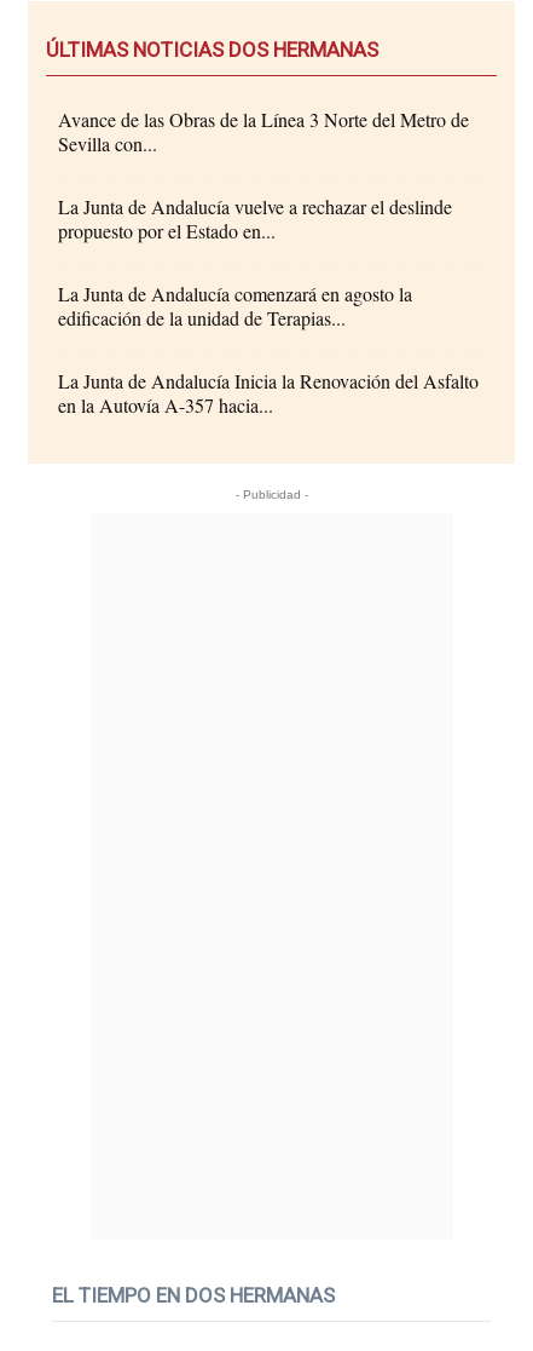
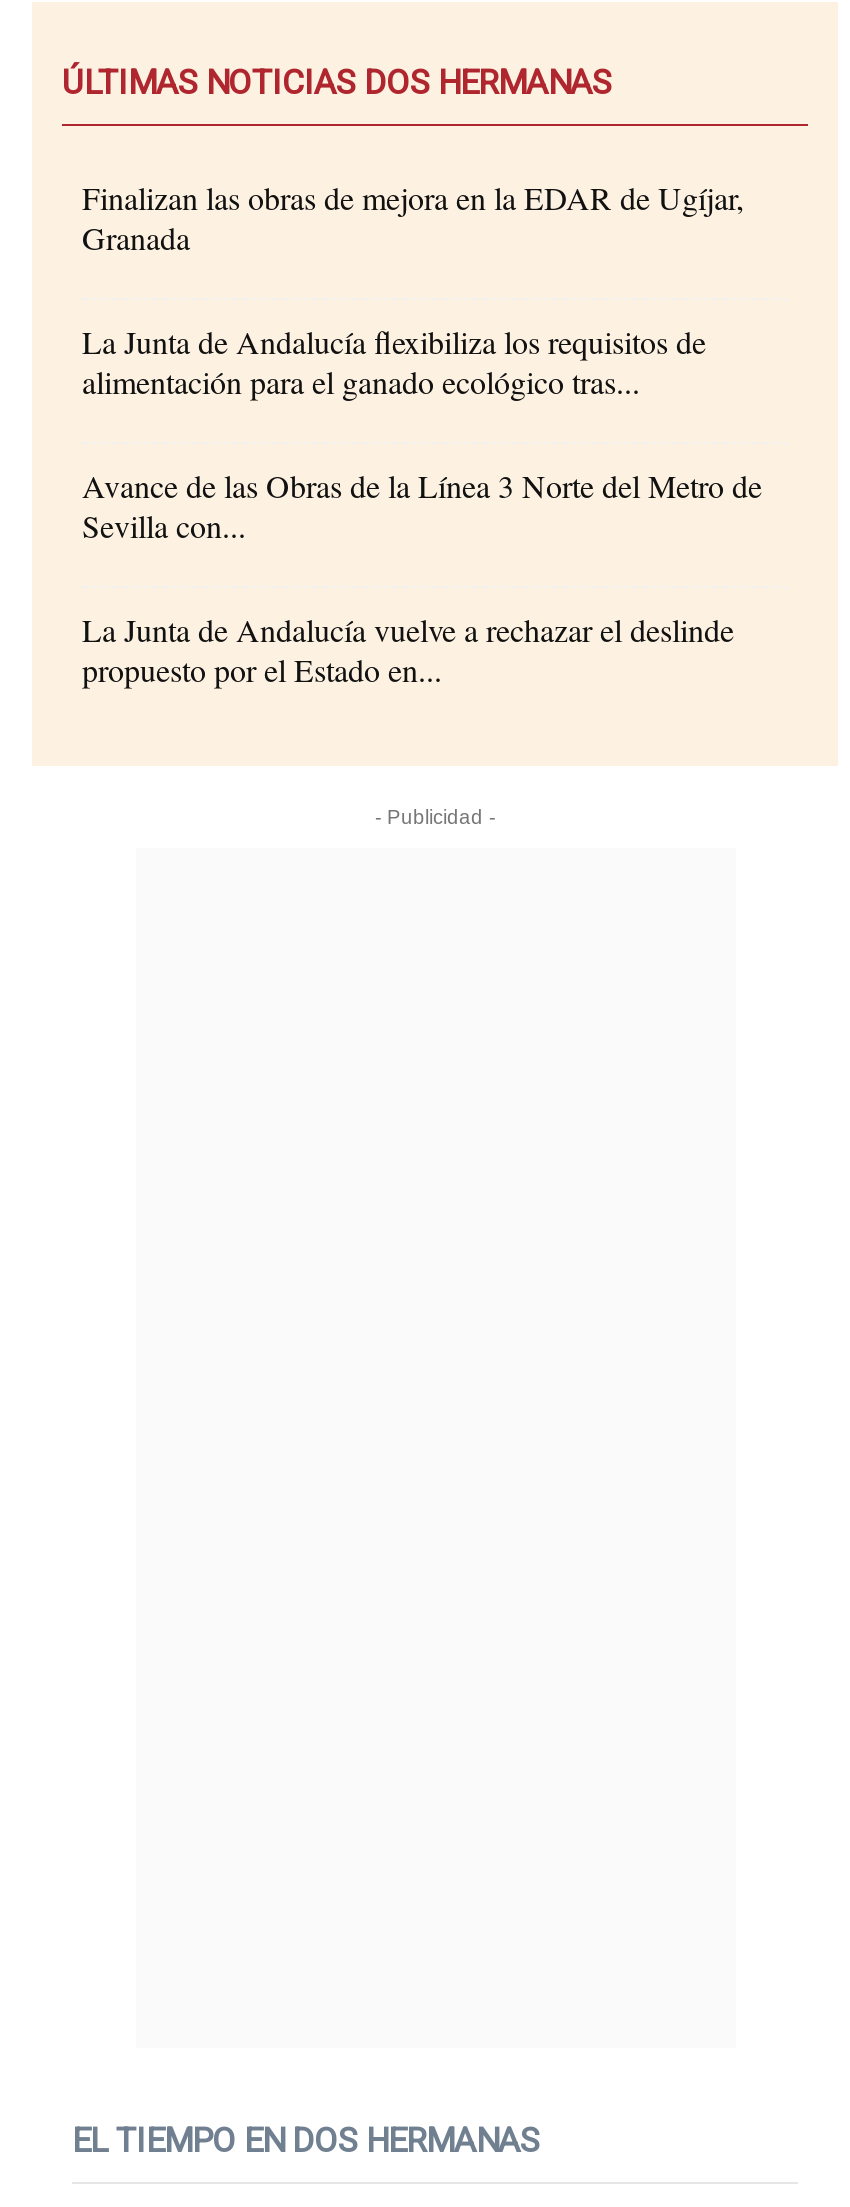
+ Finalizan las obras de mejora en la EDAR de Ugíjar,
+ Granada
+ La Junta de Andalucía flexibiliza los requisitos de
+ alimentación para el ganado ecológico tras...

moved down: Avance de las Obras de la Línea 3 Norte del Metro de | Sevilla con... | La Junta de Andalucía vuelve a rechazar el deslinde | propuesto por el Estado en...

- La Junta de Andalucía comenzará en agosto la
- edificación de la unidad de Terapias...
- La Junta de Andalucía Inicia la Renovación del Asfalto
- en la Autovía A-357 hacia...
